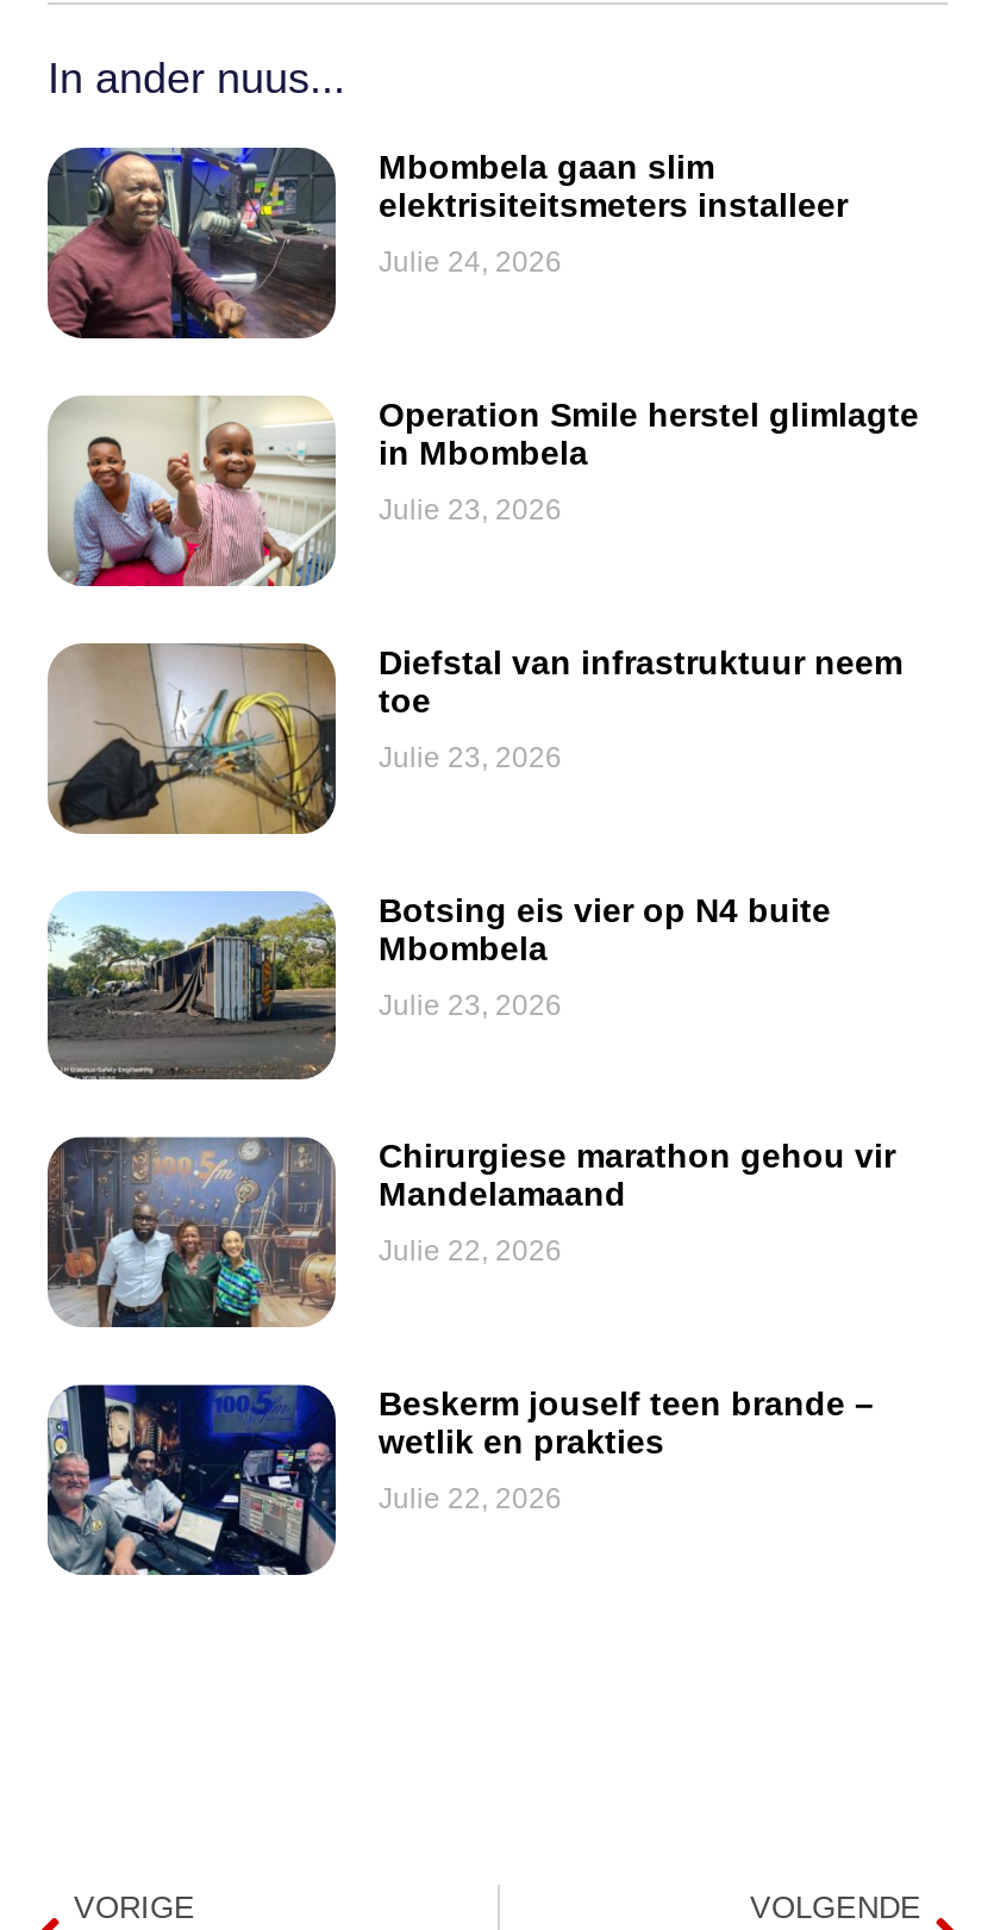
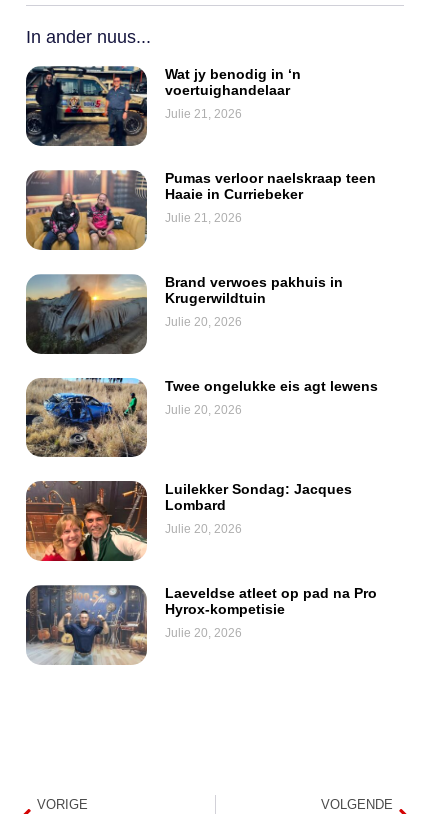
- [image]
- Mbombela gaan slim
- elektrisiteitsmeters installeer
+ [image]
+ Wat jy benodig in ‘n
+ voertuighandelaar

- Julie 24, 2026
+ Julie 21, 2026

- [image]
- Operation Smile herstel glimlagte
- in Mbombela
+ [image]
+ Pumas verloor naelskraap teen
+ Haaie in Curriebeker

- Julie 23, 2026
+ Julie 21, 2026

- [image]
- Diefstal van infrastruktuur neem
- toe
+ [image]
+ Brand verwoes pakhuis in
+ Krugerwildtuin

- Julie 23, 2026
+ Julie 20, 2026

- [image]
- Botsing eis vier op N4 buite
- Mbombela
+ [image]
+ Twee ongelukke eis agt lewens

- Julie 23, 2026
+ Julie 20, 2026

- [image]
- Chirurgiese marathon gehou vir
- Mandelamaand
+ [image]
+ Luilekker Sondag: Jacques
+ Lombard

- Julie 22, 2026
+ Julie 20, 2026

- [image]
- Beskerm jouself teen brande –
- wetlik en prakties
+ [image]
+ Laeveldse atleet op pad na Pro
+ Hyrox-kompetisie

- Julie 22, 2026
+ Julie 20, 2026
